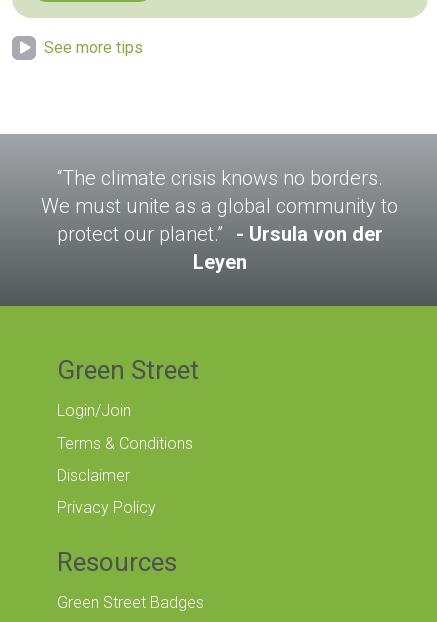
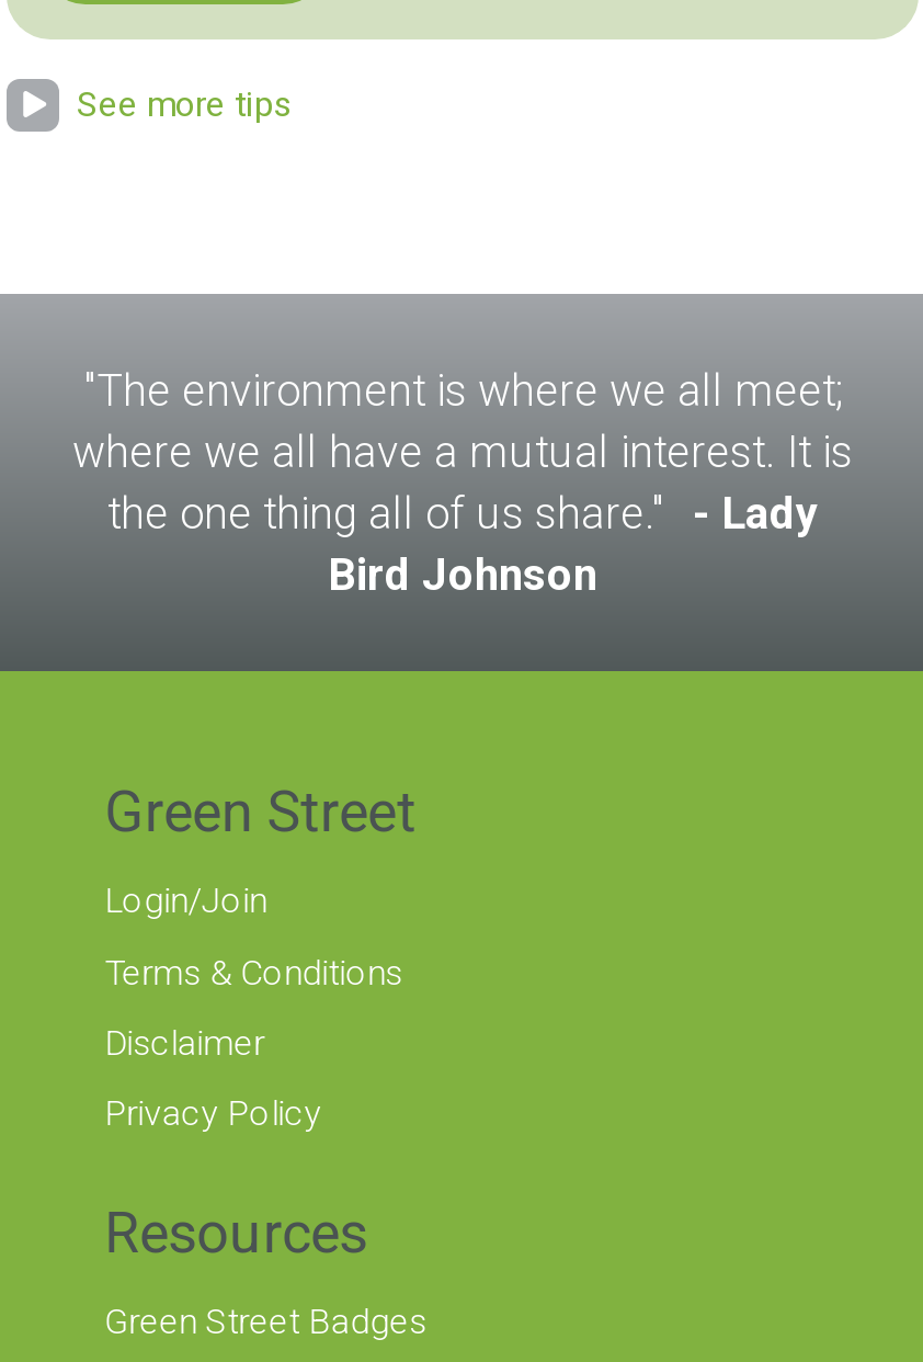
- “The climate crisis knows no borders.
- We must unite as a global community to
- protect our planet.”
- Ursula von der
- Leyen
+ "The environment is where we all meet;
+ where we all have a mutual interest. It is
+ the one thing all of us share."
+ Lady
+ Bird Johnson
